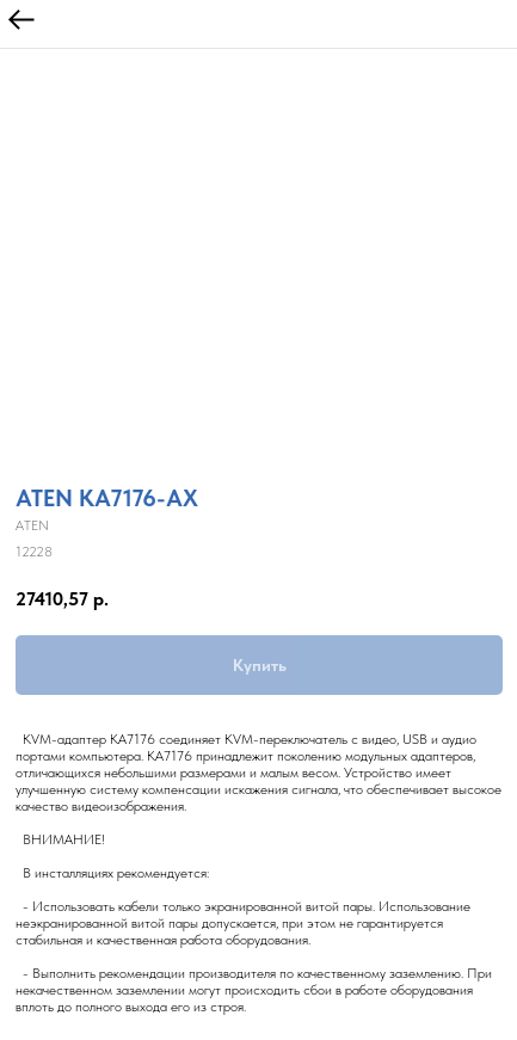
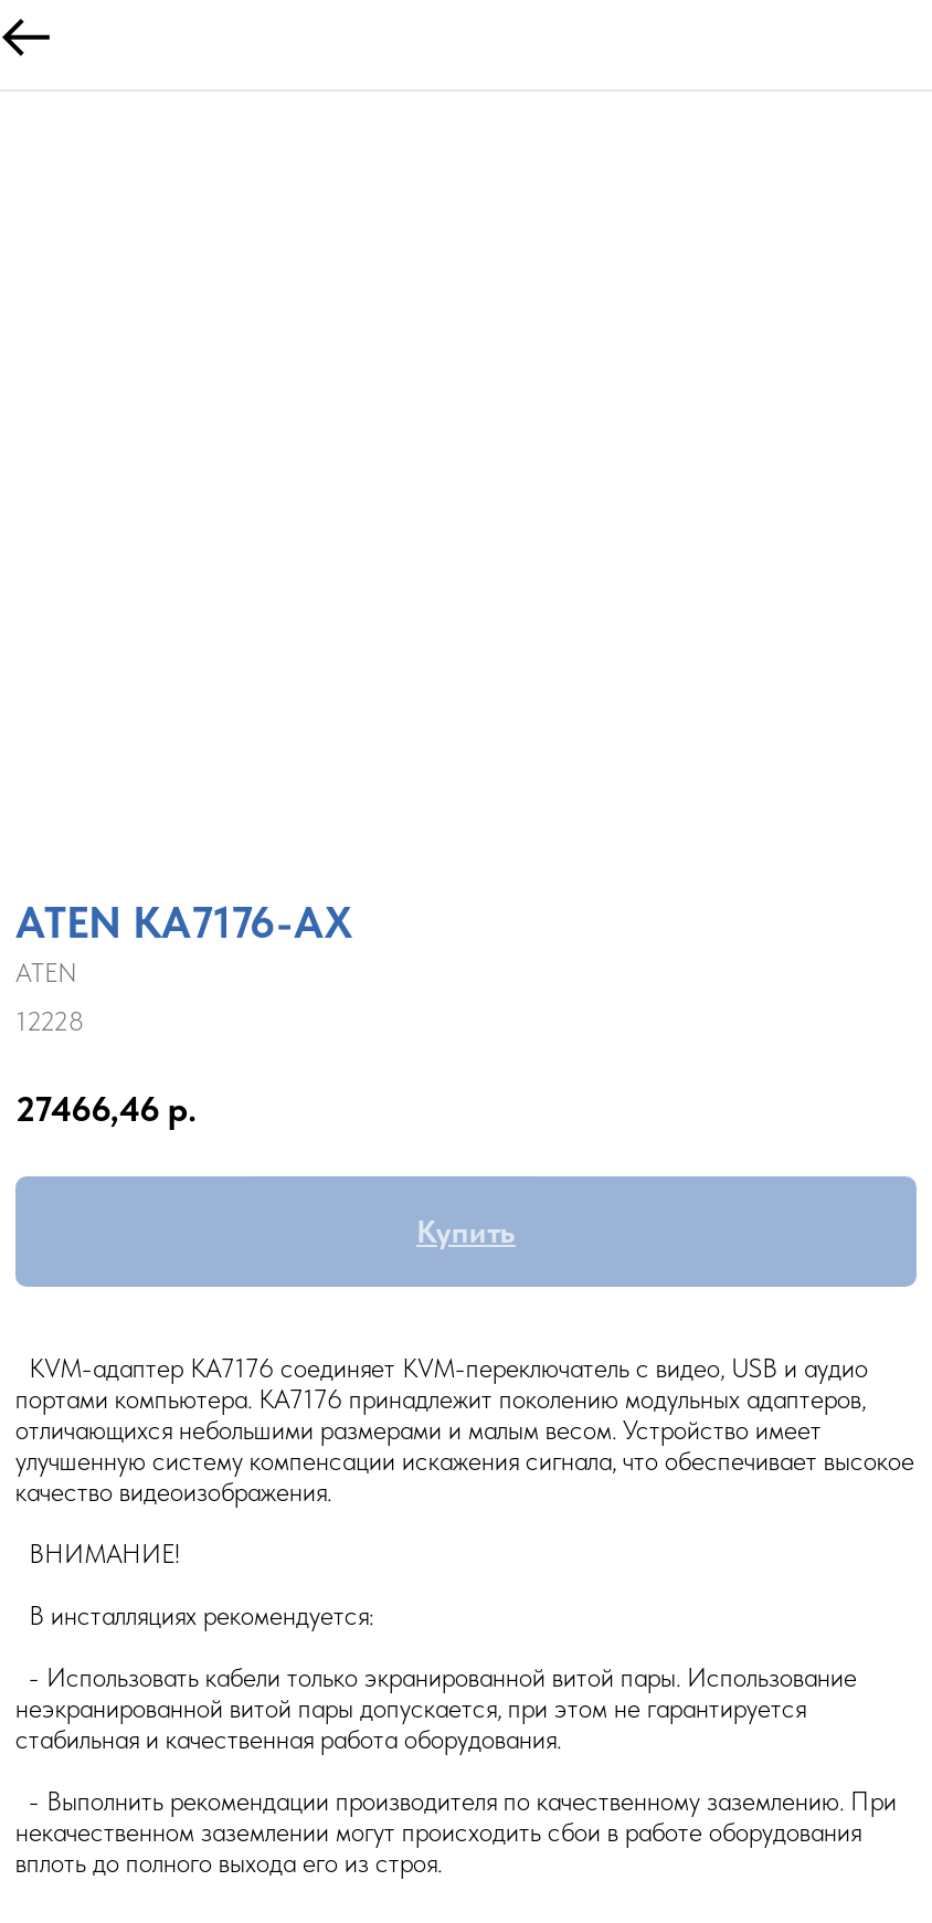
- 27410,57 р.
+ 27466,46 р.
